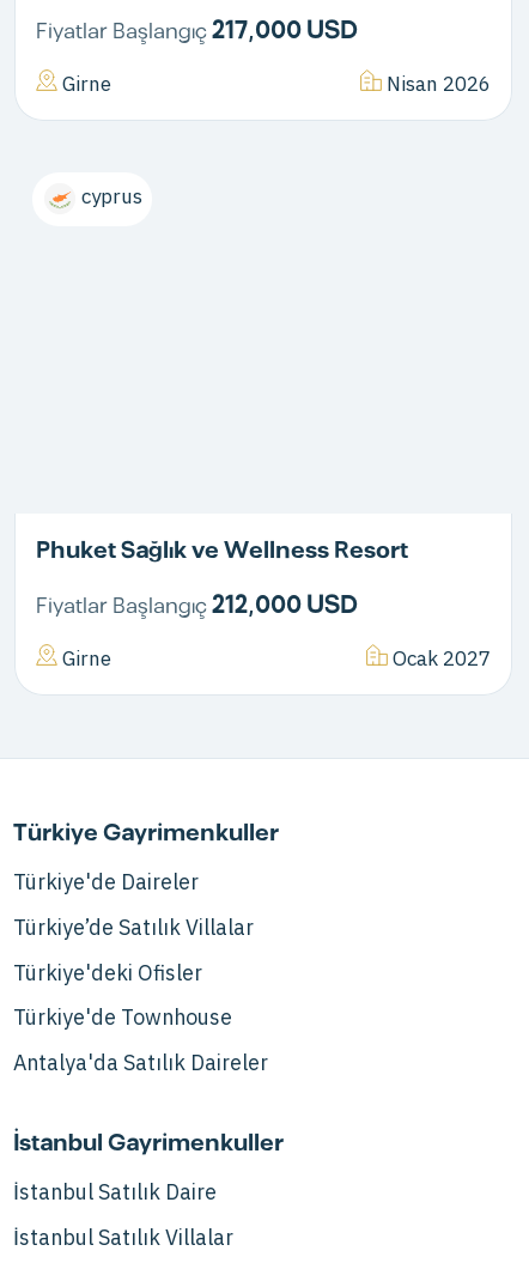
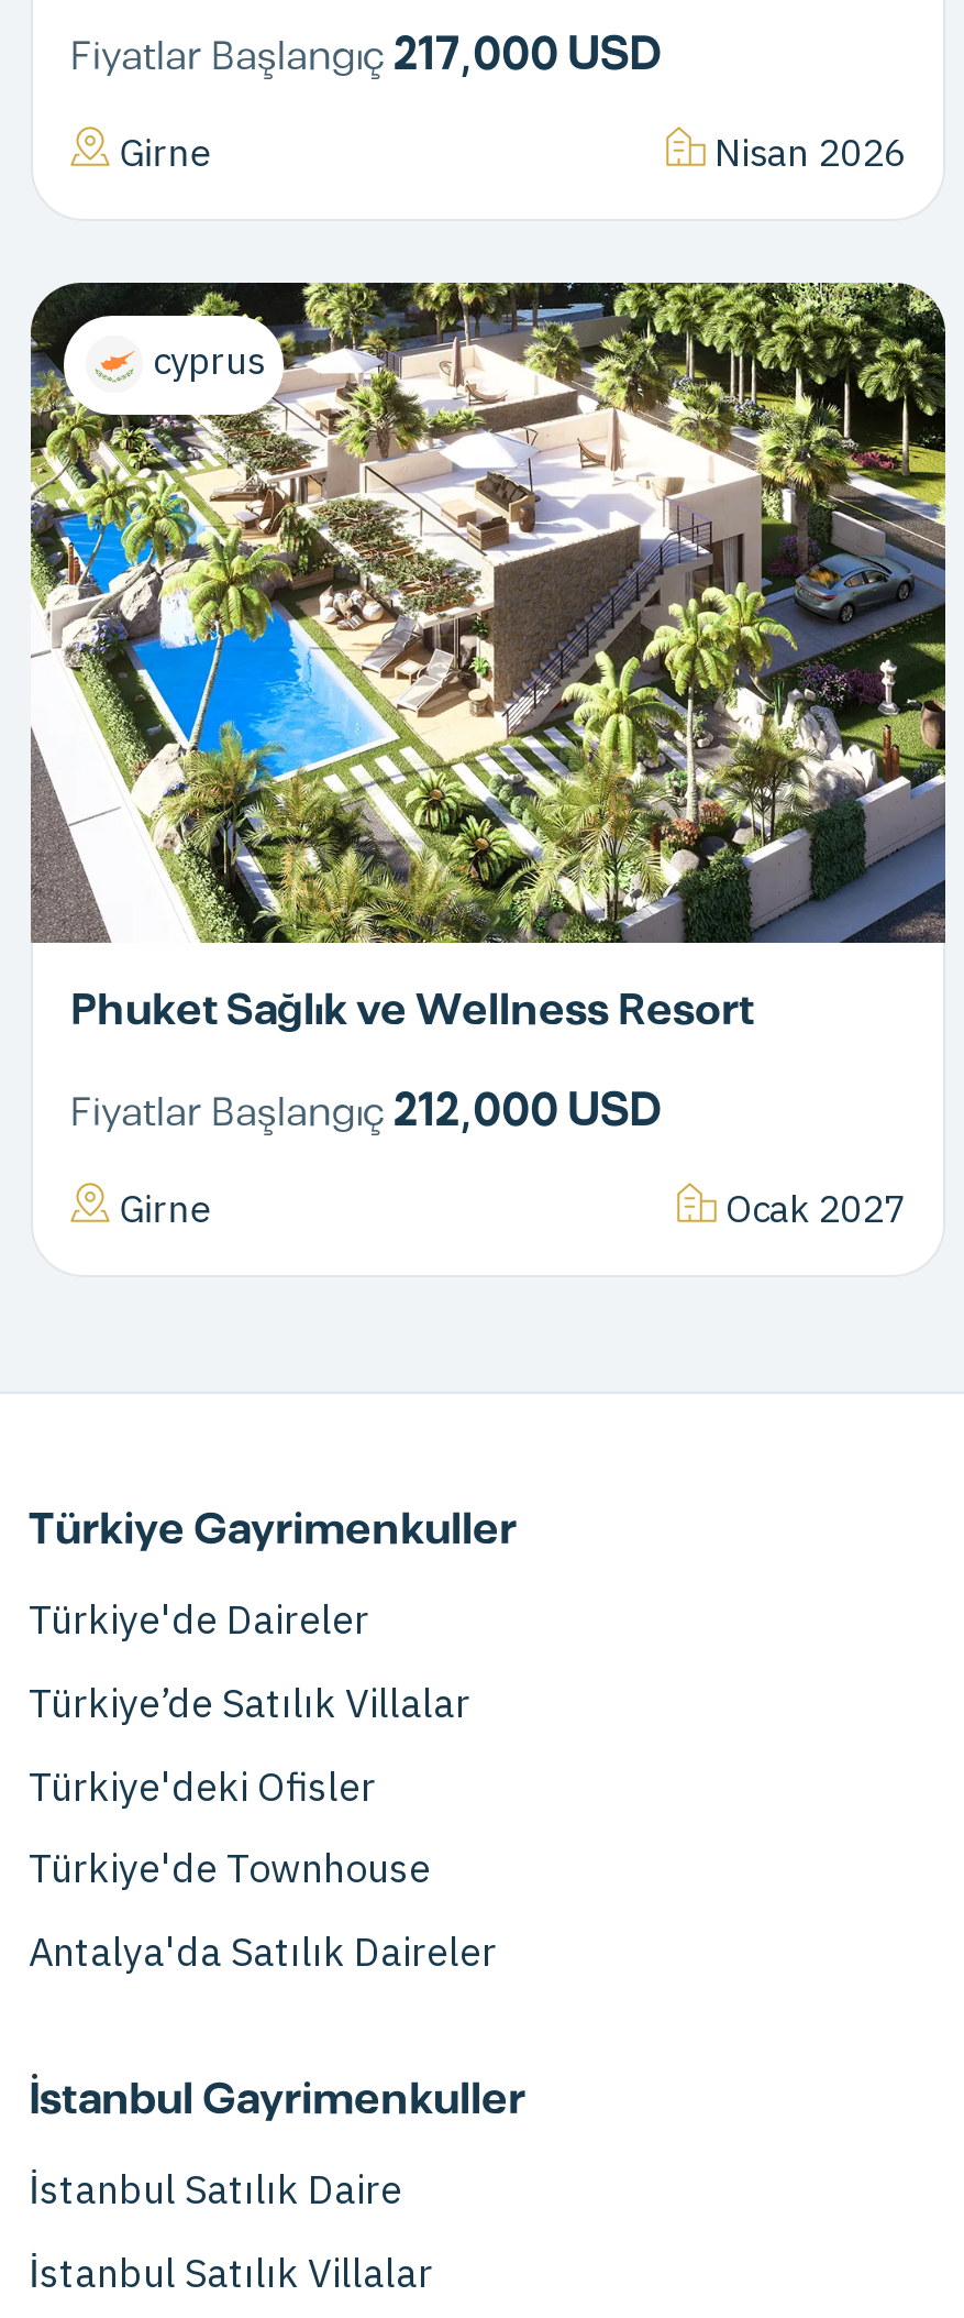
+ [image]
